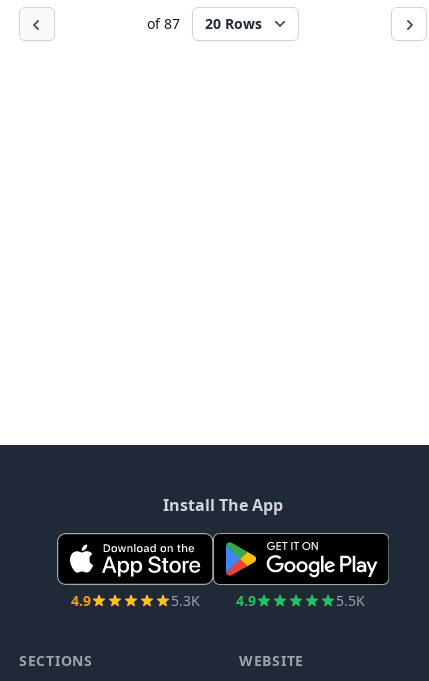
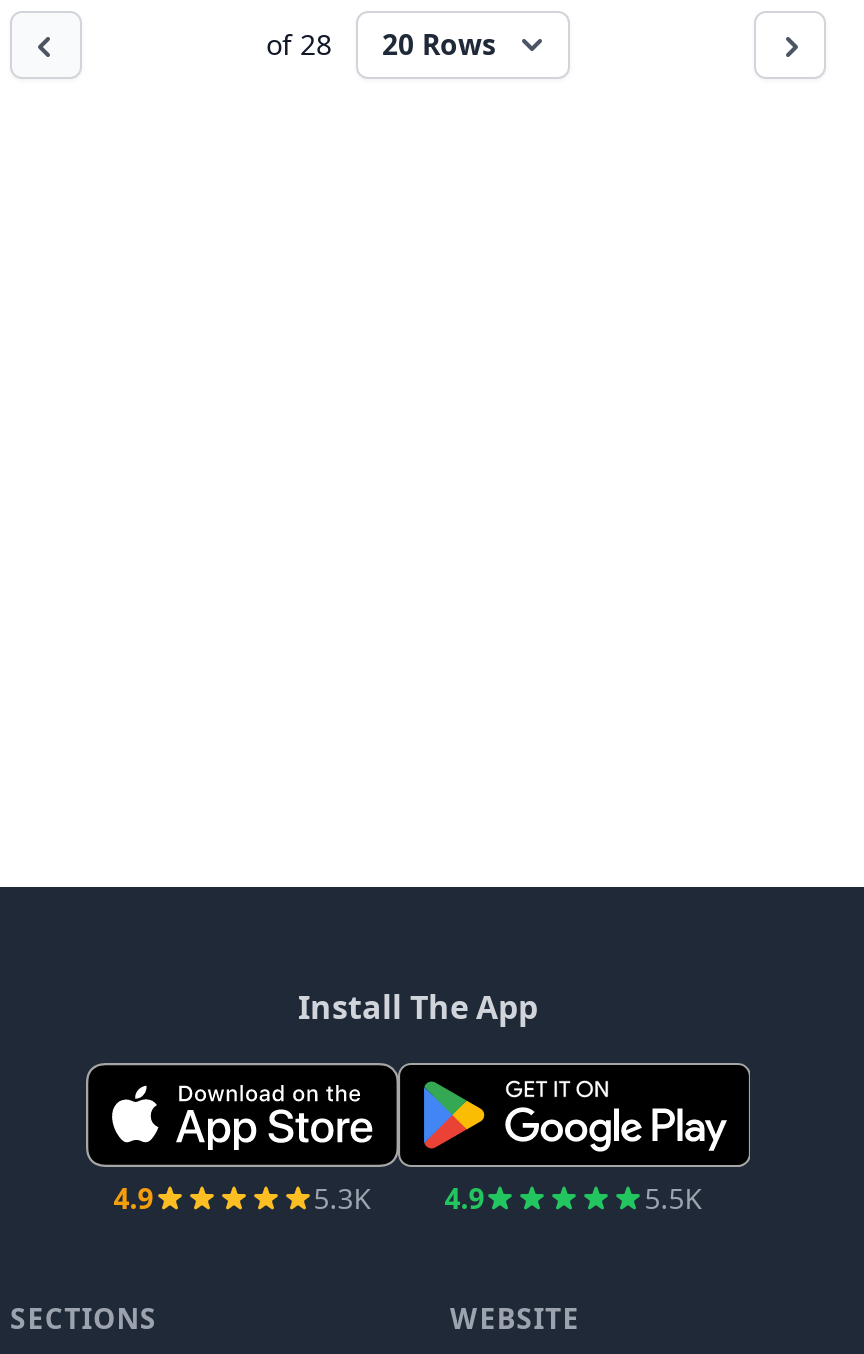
- of 87 20 Rows
+ of 28 20 Rows
